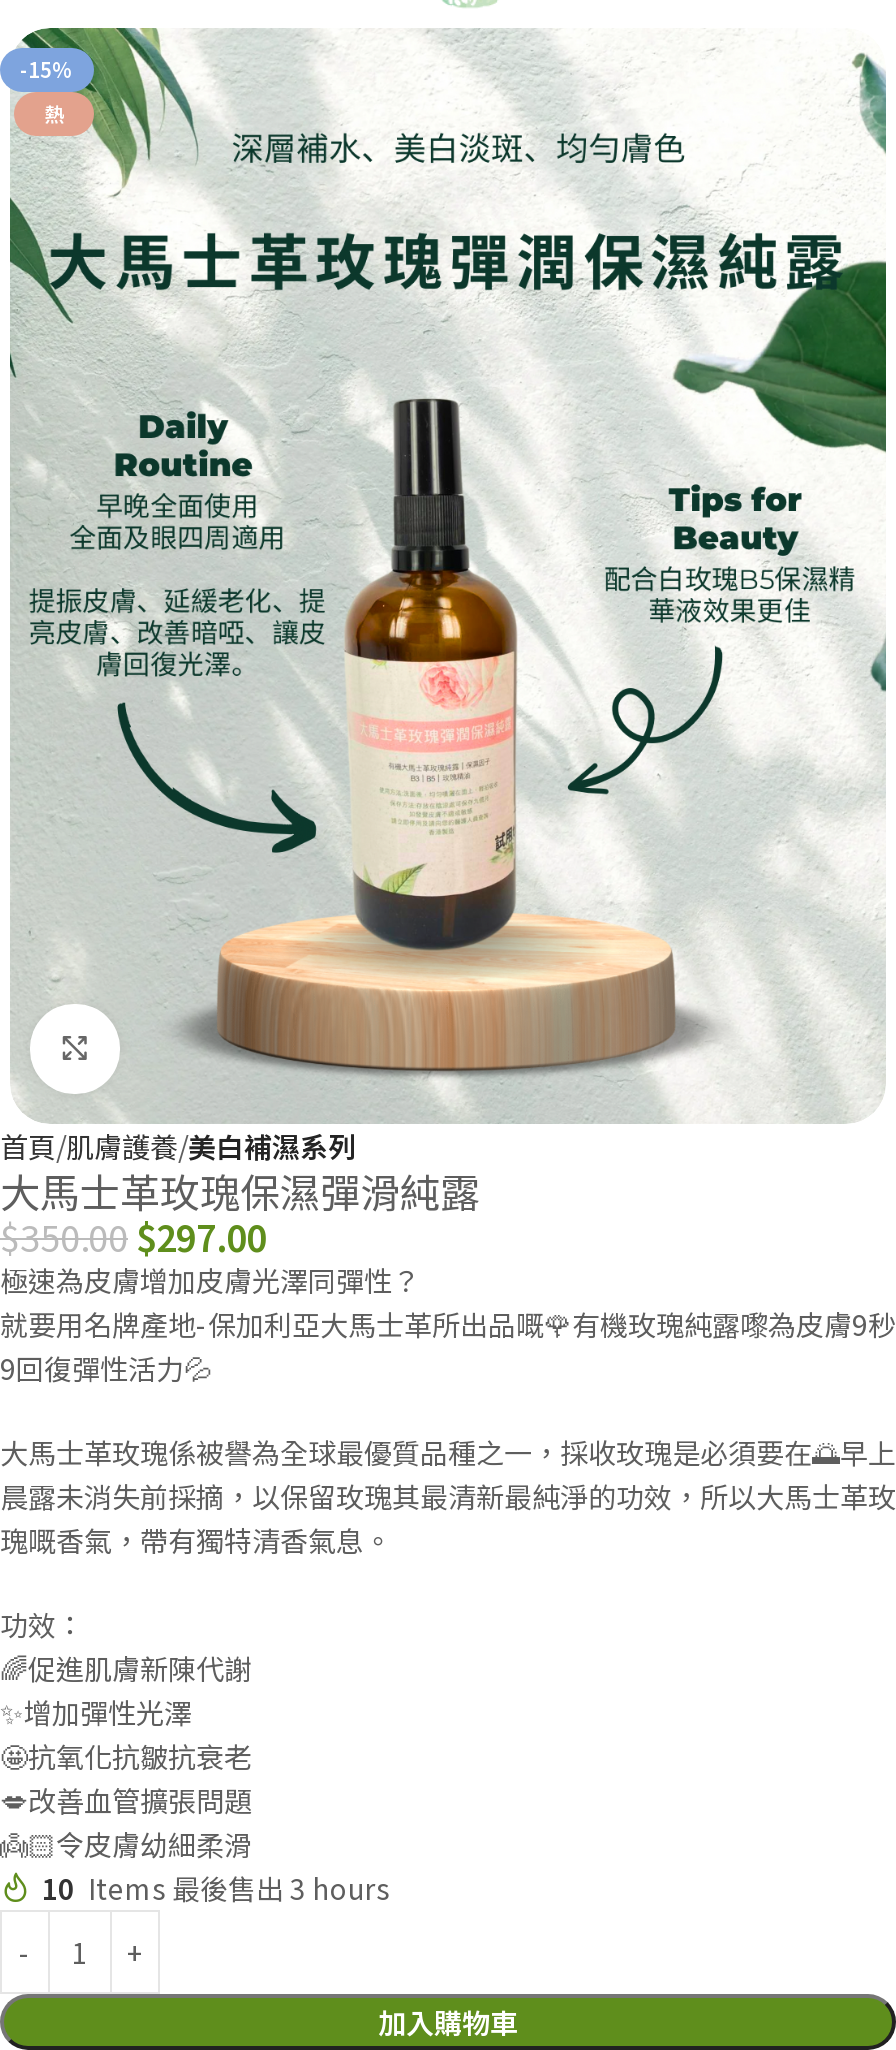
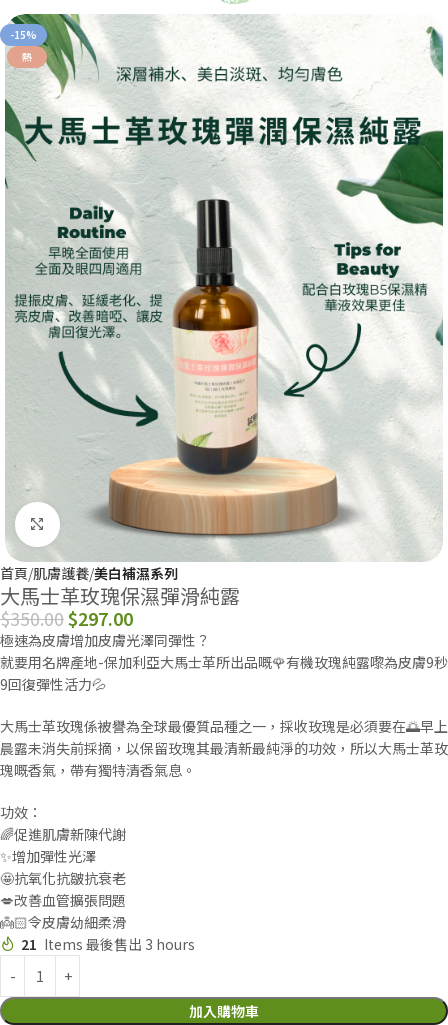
- 10 Items 最後售出 3 hours
+ 21 Items 最後售出 3 hours
